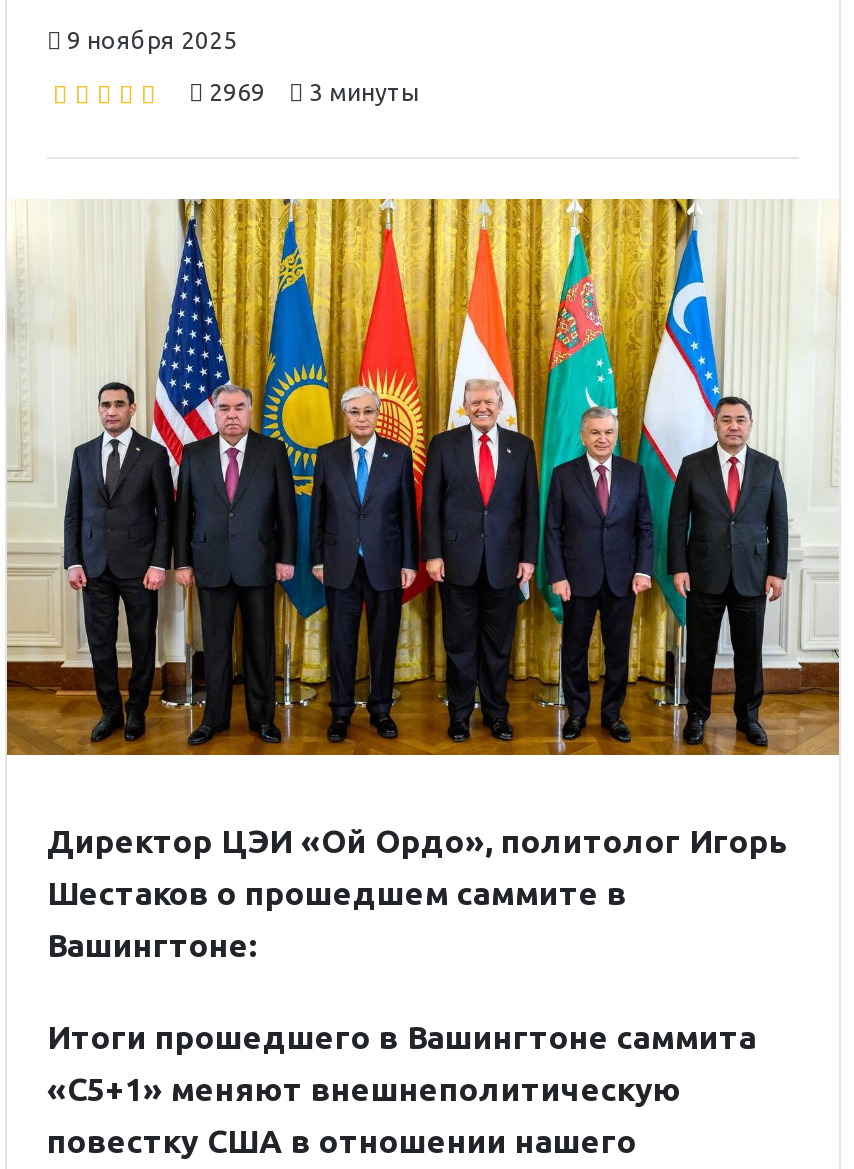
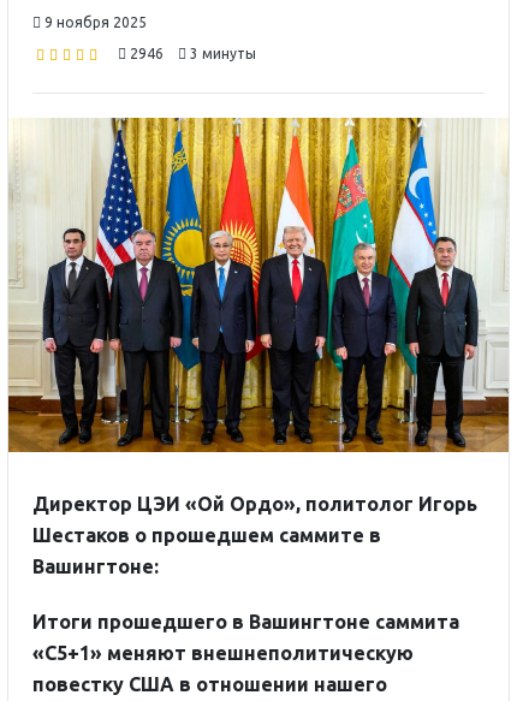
- 2969
+ 2946
